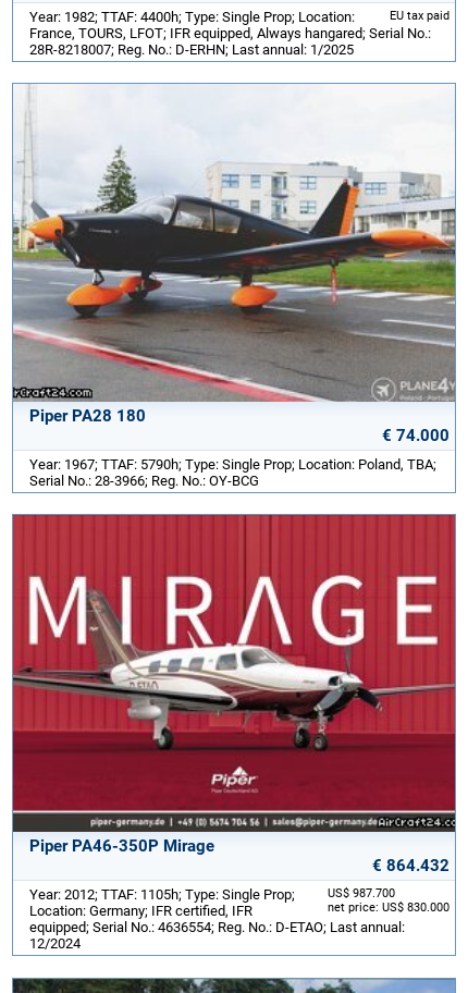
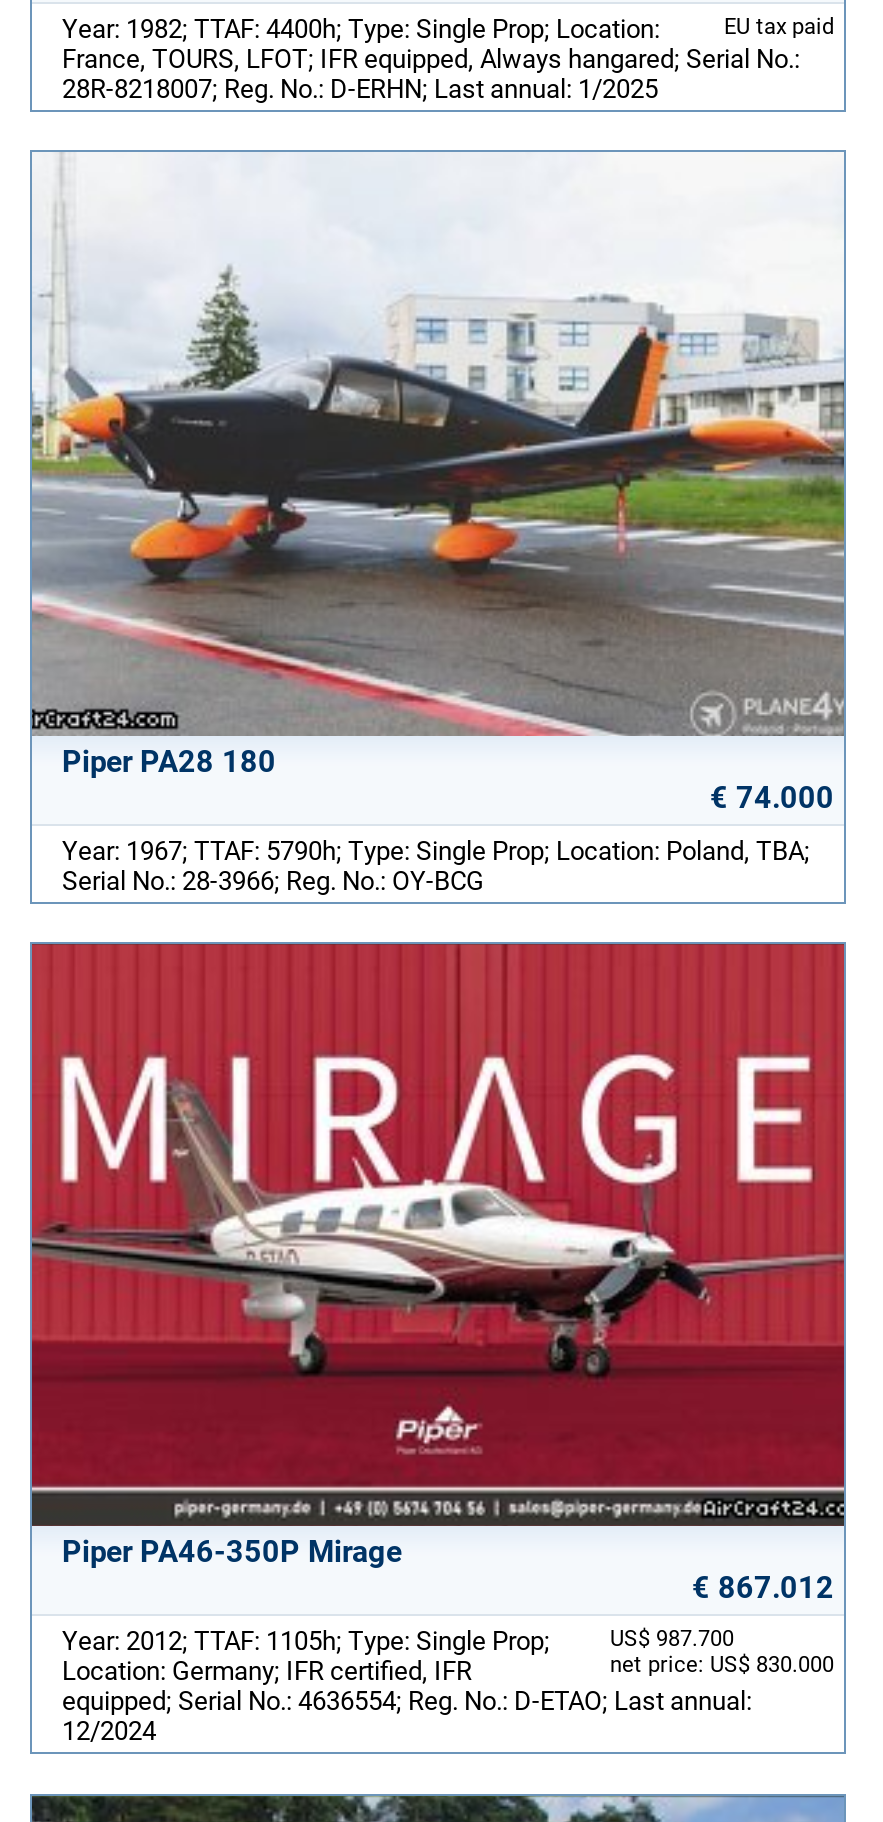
- € 864.432
+ € 867.012
